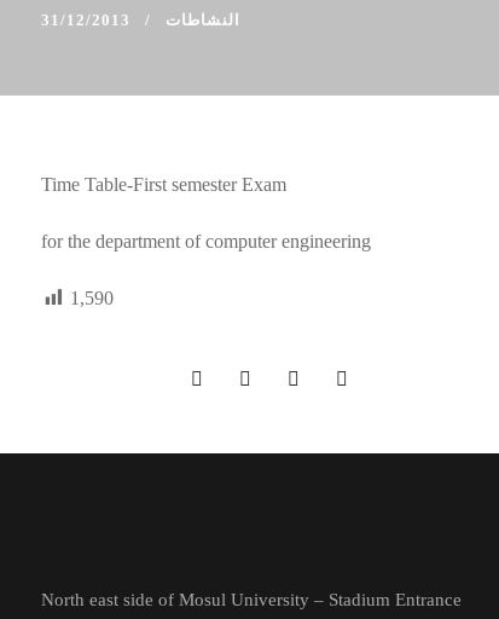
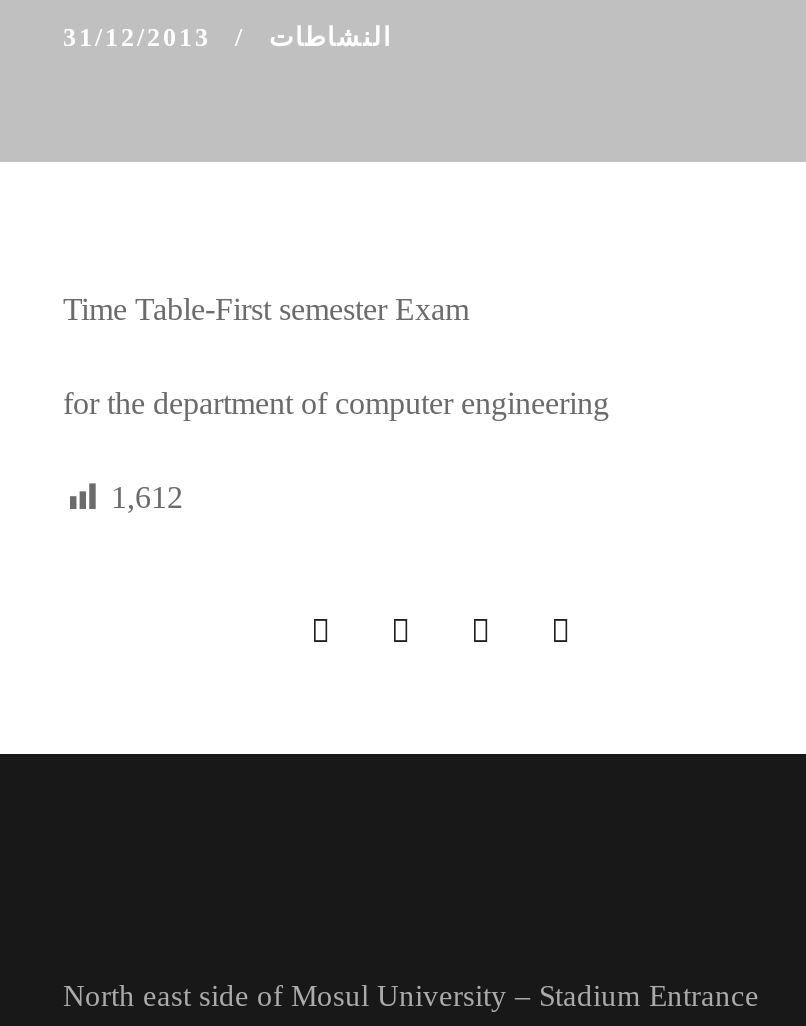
- 1,590
+ 1,612
